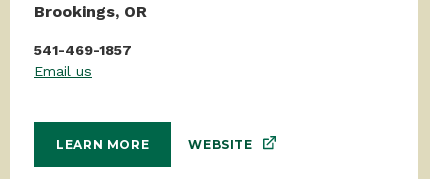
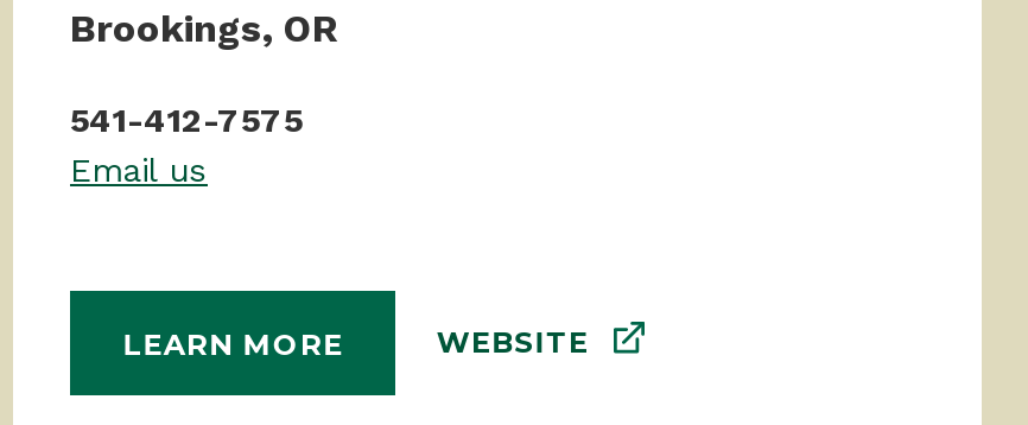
- 541-469-1857
+ 541-412-7575
